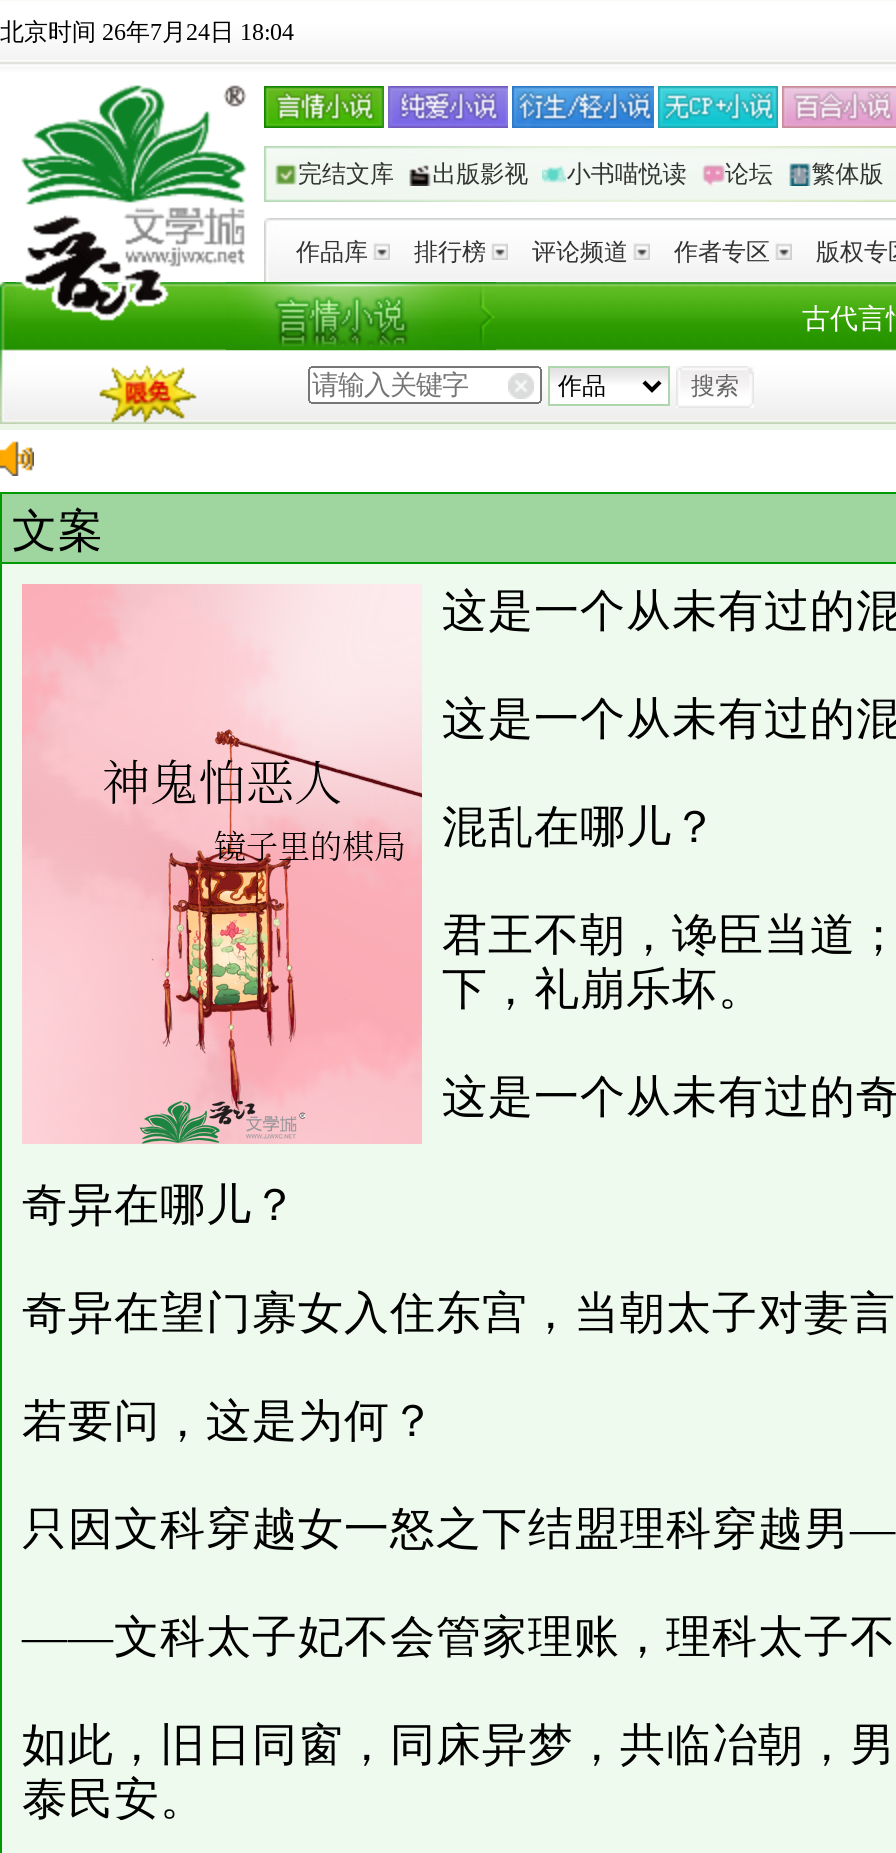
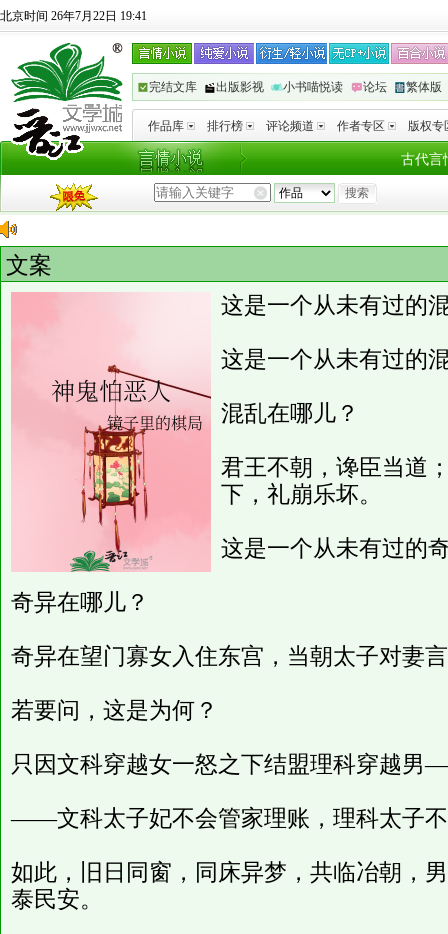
- 北京时间 26年7月24日 18:04
+ 北京时间 26年7月22日 19:41
